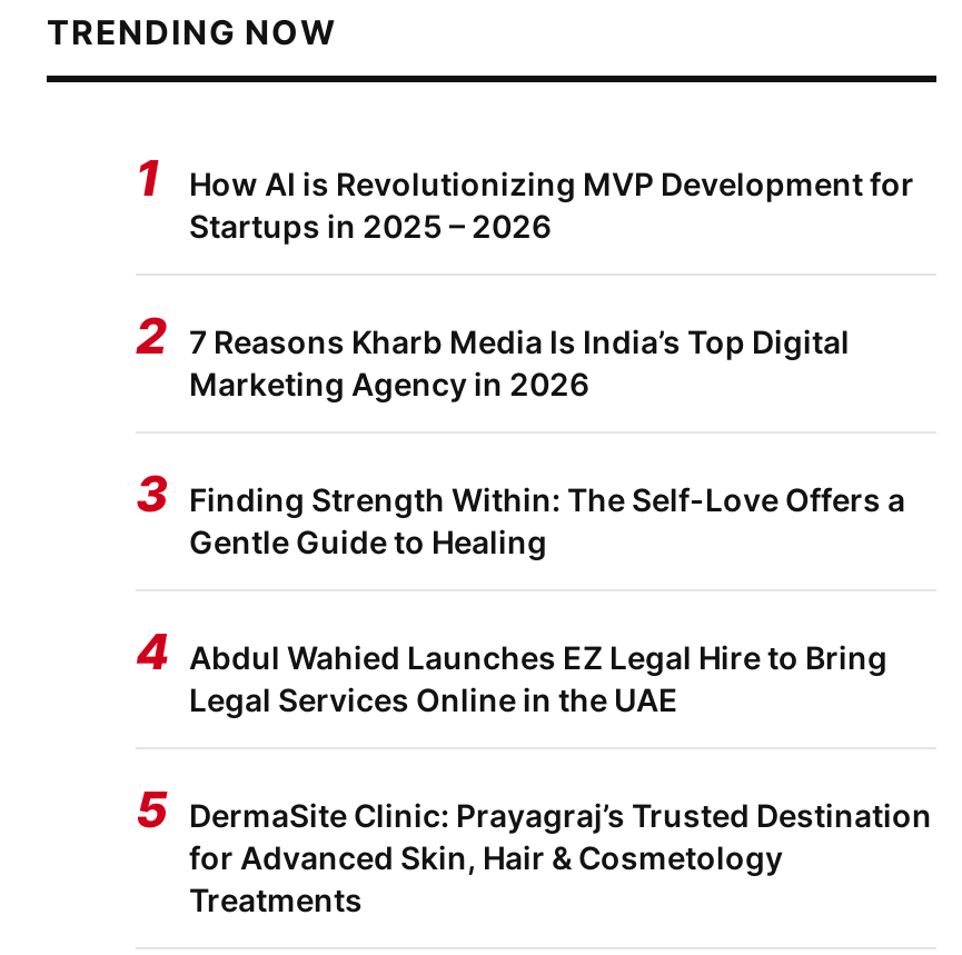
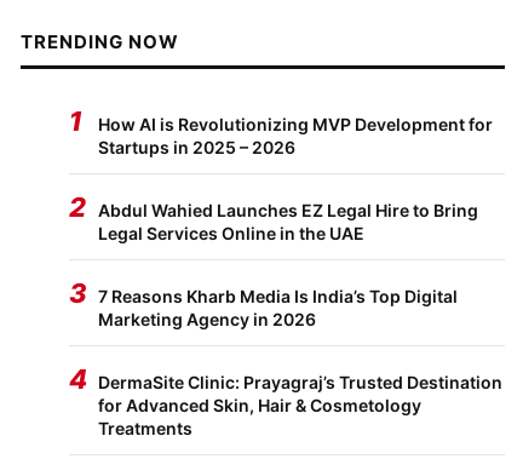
- 2 7 Reasons Kharb Media Is India’s Top Digital
- 3 Finding Strength Within: The Self-Love Offers a
- Gentle Guide to Healing
- 4 Abdul Wahied Launches EZ Legal Hire to Bring
+ 2 Abdul Wahied Launches EZ Legal Hire to Bring

moved down: Marketing Agency in 2026

moved up: Legal Services Online in the UAE

- 5 DermaSite Clinic: Prayagraj’s Trusted Destination
+ 3 7 Reasons Kharb Media Is India’s Top Digital
+ 4 DermaSite Clinic: Prayagraj’s Trusted Destination
